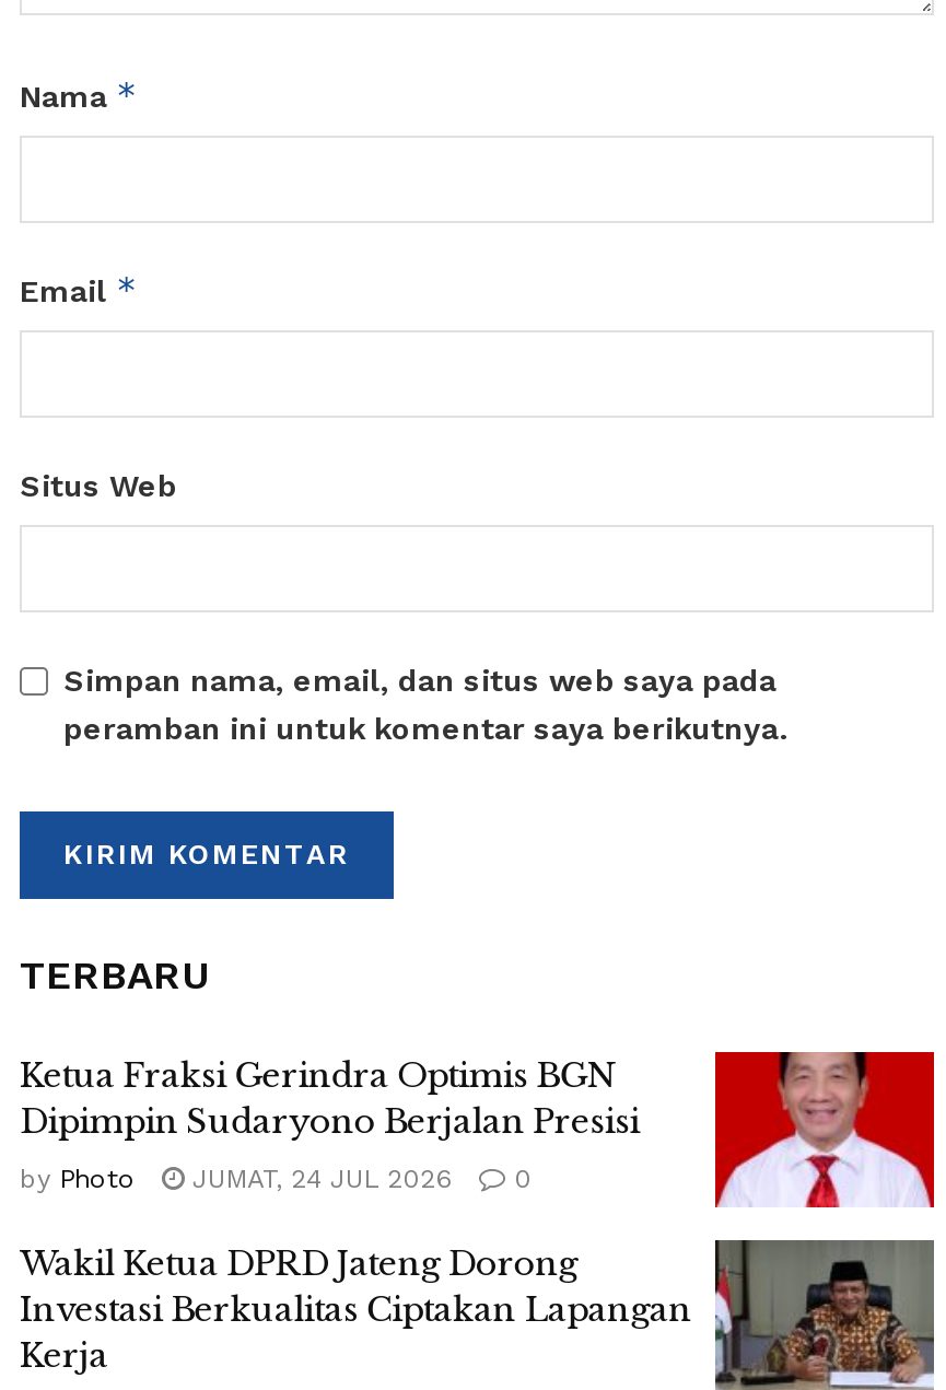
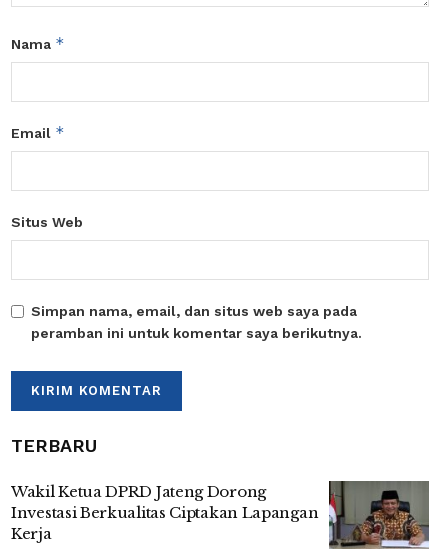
- [image]
- Ketua Fraksi Gerindra Optimis BGN
- Dipimpin Sudaryono Berjalan Presisi
- by Photo
- JUMAT, 24 JUL 2026
- 0
